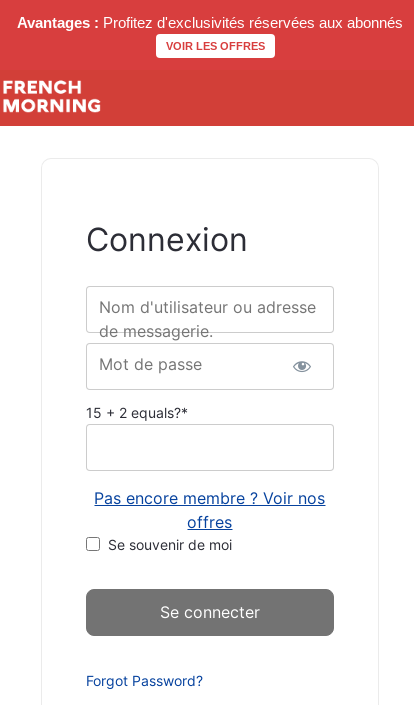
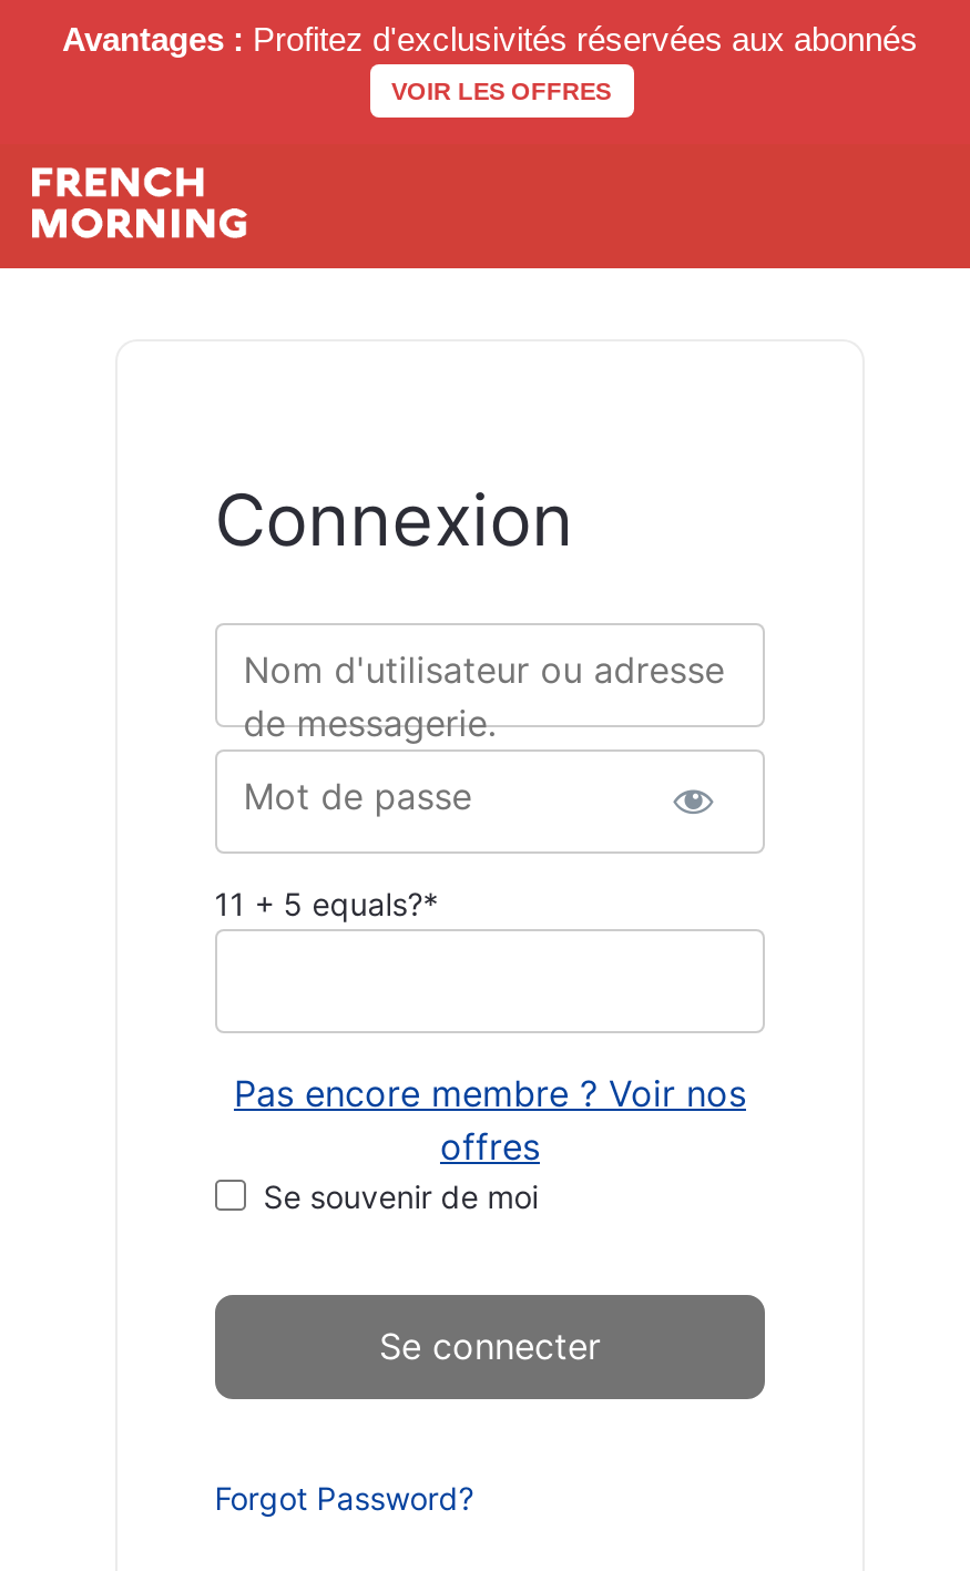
- 15 + 2 equals?*
+ 11 + 5 equals?*
